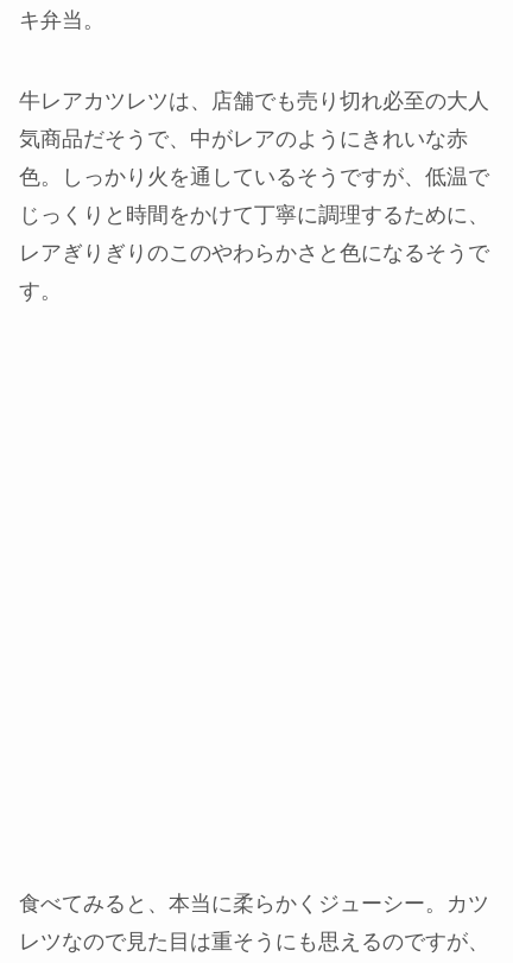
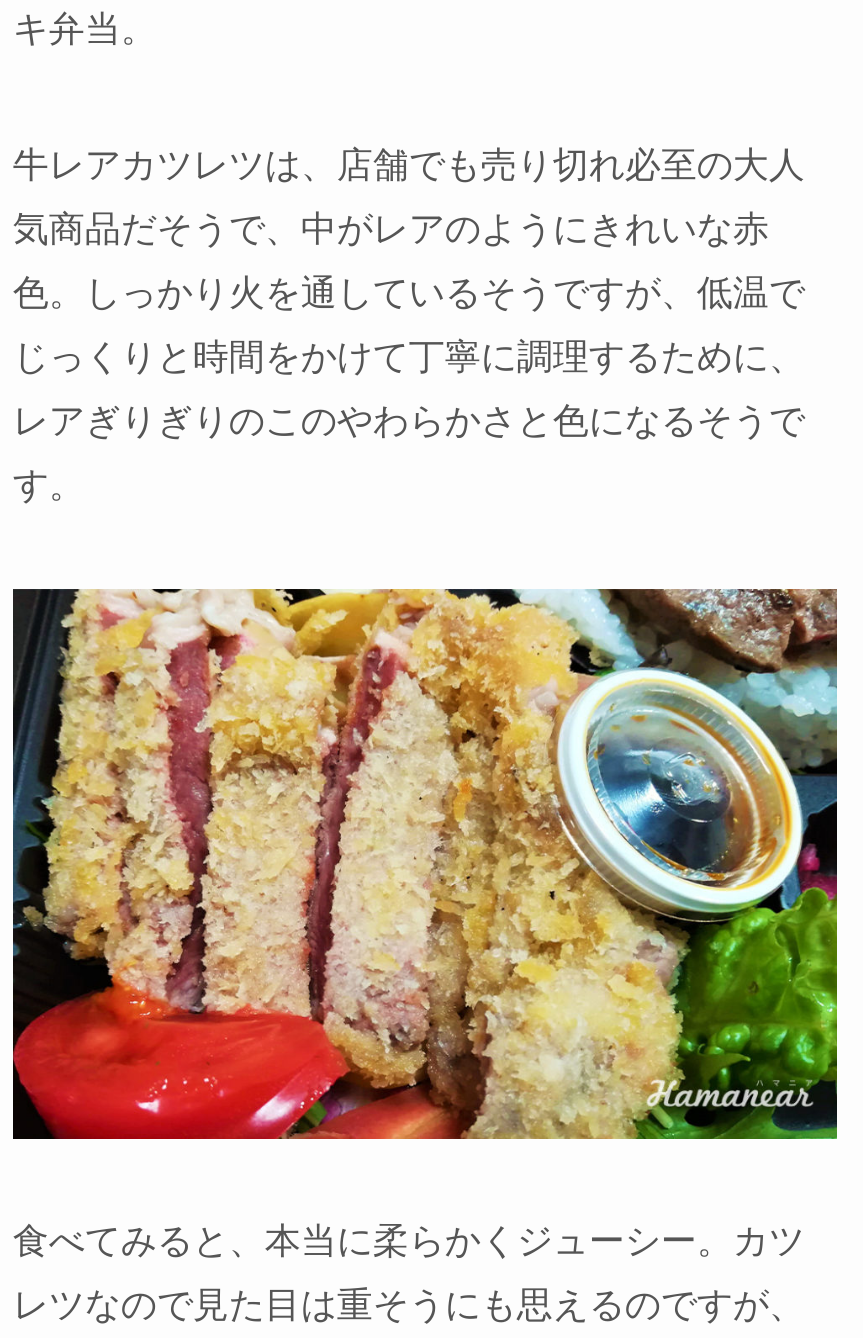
+ [image]
